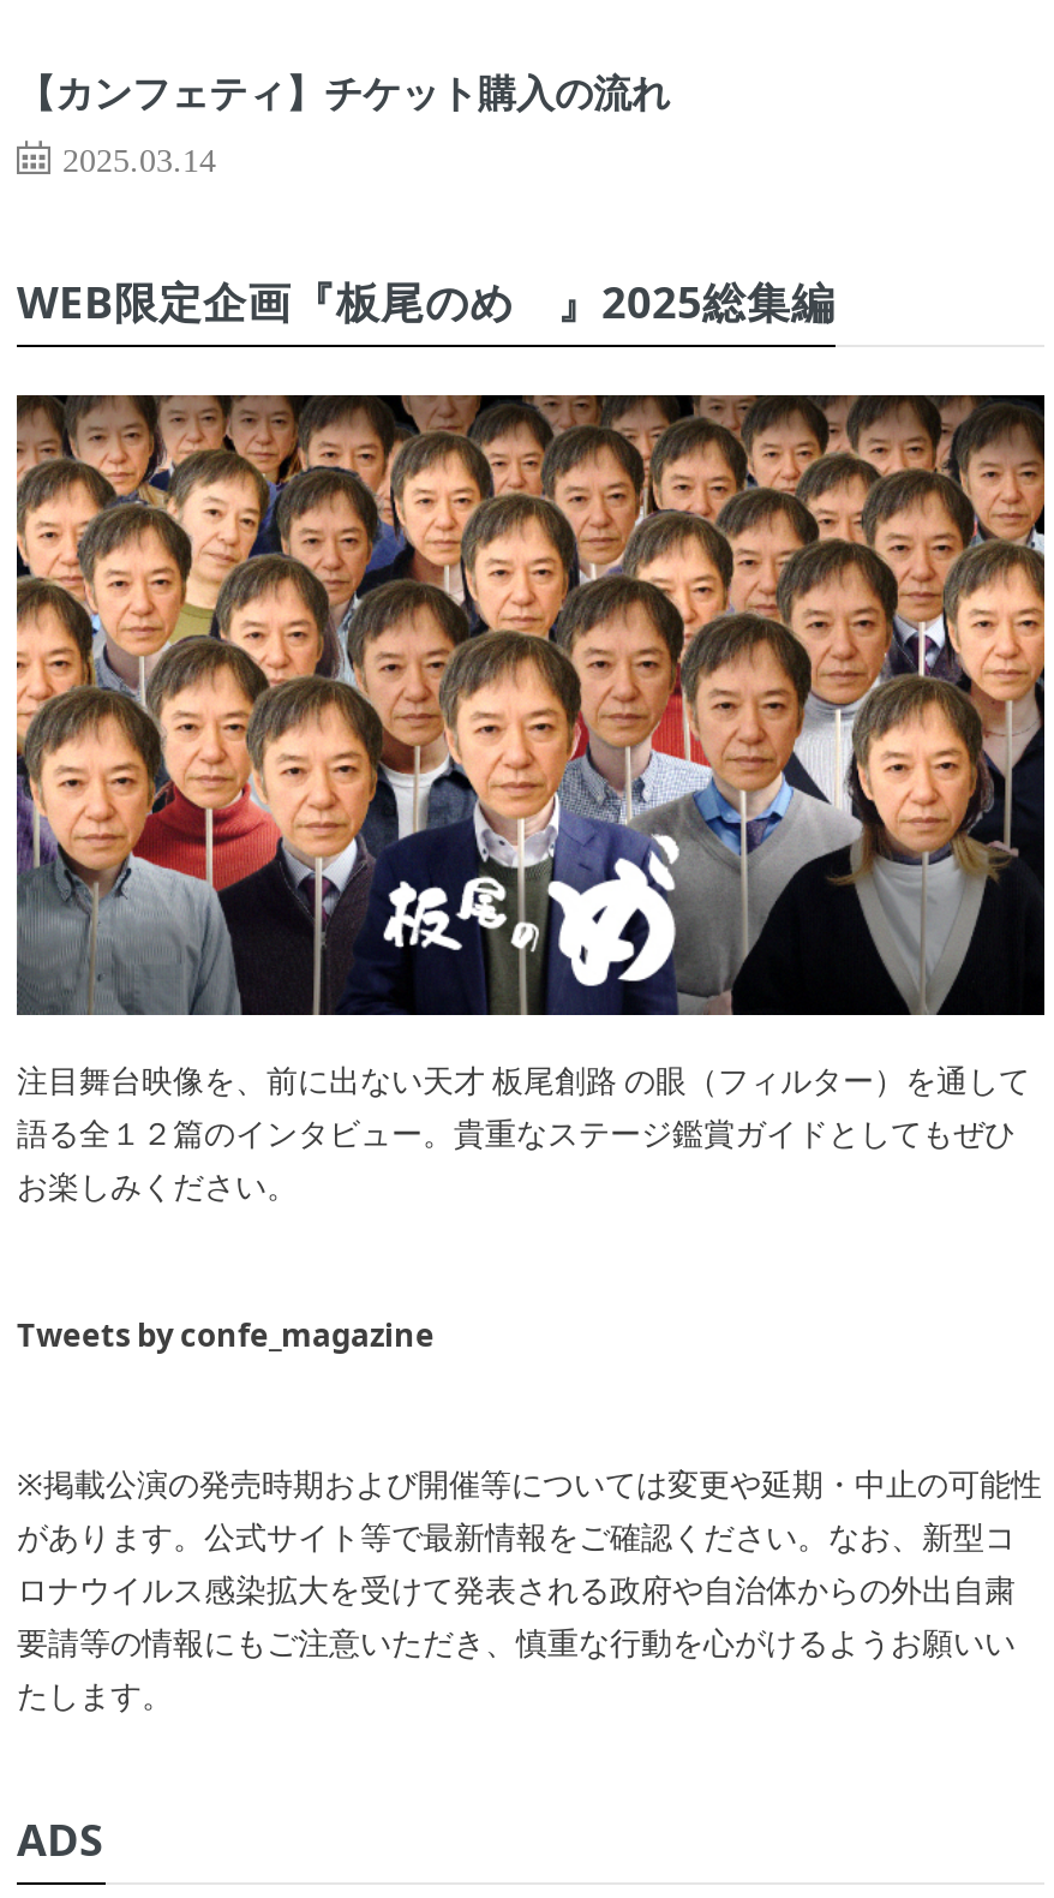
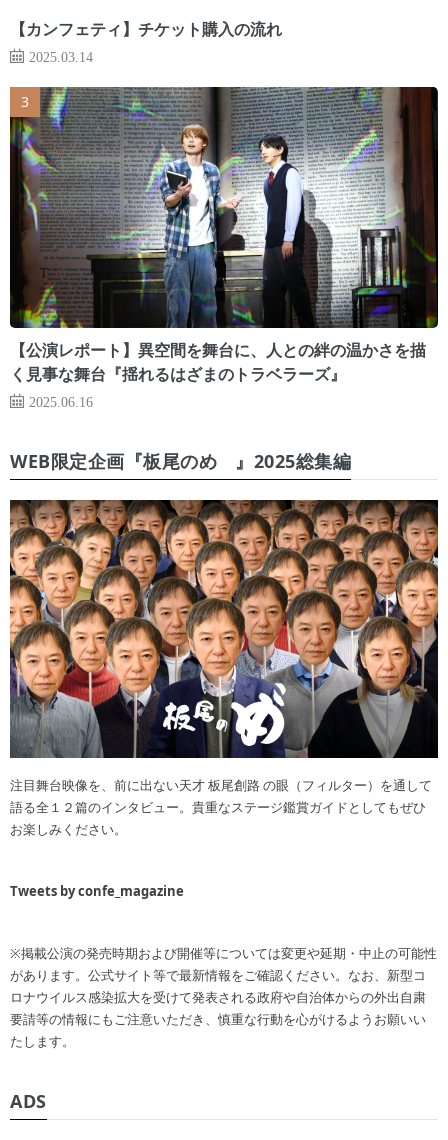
+ [image]
+ 【公演レポート】異空間を舞台に、人との絆の温かさを描
+ く見事な舞台『揺れるはざまのトラベラーズ』
+ 2025.06.16
